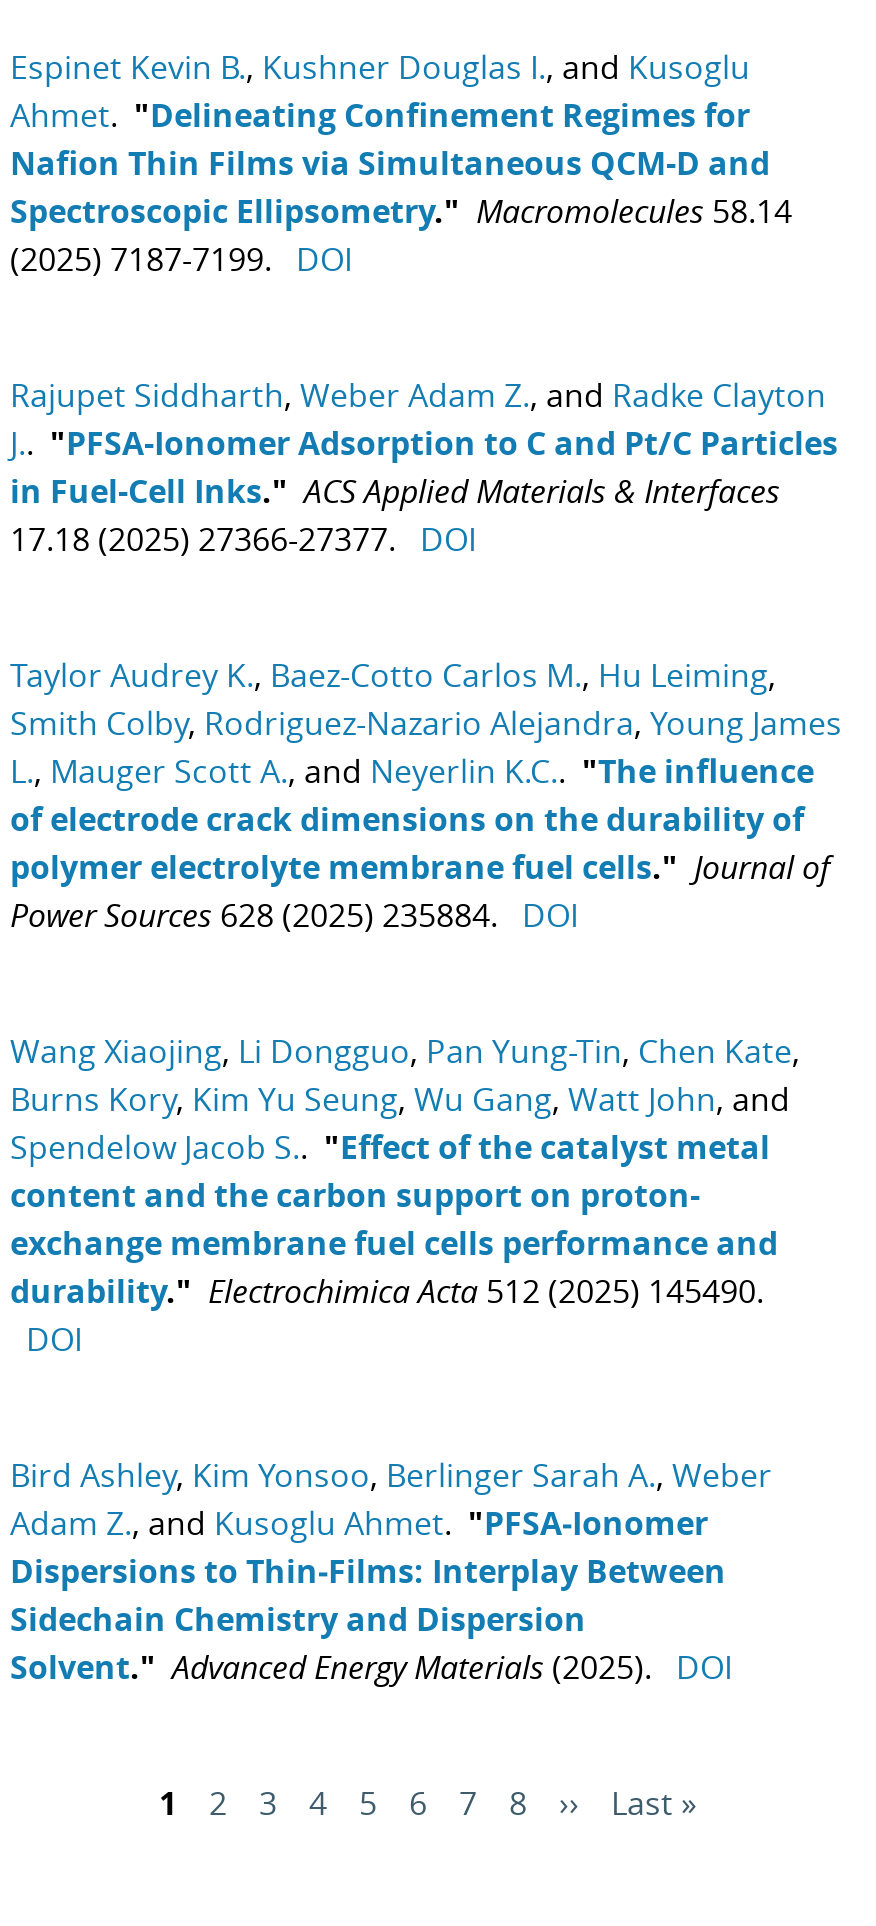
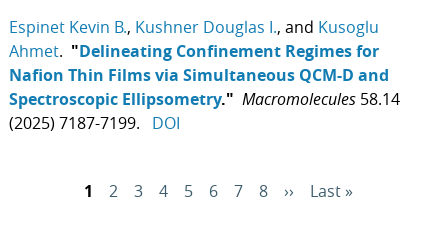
- Rajupet Siddharth, Weber Adam Z., and Radke Clayton
- J.. "PFSA-Ionomer Adsorption to C and Pt/C Particles
- in Fuel-Cell Inks." ACS Applied Materials & Interfaces
- 17.18 (2025) 27366-27377. DOI
- Taylor Audrey K., Baez-Cotto Carlos M., Hu Leiming,
- Smith Colby, Rodriguez-Nazario Alejandra, Young James
- L., Mauger Scott A., and Neyerlin K.C.. "The influence
- of electrode crack dimensions on the durability of
- polymer electrolyte membrane fuel cells." Journal of
- Power Sources 628 (2025) 235884. DOI
- Wang Xiaojing, Li Dongguo, Pan Yung-Tin, Chen Kate,
- Burns Kory, Kim Yu Seung, Wu Gang, Watt John, and
- Spendelow Jacob S.. "Effect of the catalyst metal
- content and the carbon support on proton-
- exchange membrane fuel cells performance and
- durability." Electrochimica Acta 512 (2025) 145490.
- DOI
- Bird Ashley, Kim Yonsoo, Berlinger Sarah A., Weber
- Adam Z., and Kusoglu Ahmet. "PFSA‐Ionomer
- Dispersions to Thin‐Films: Interplay Between
- Sidechain Chemistry and Dispersion
- Solvent." Advanced Energy Materials (2025). DOI
